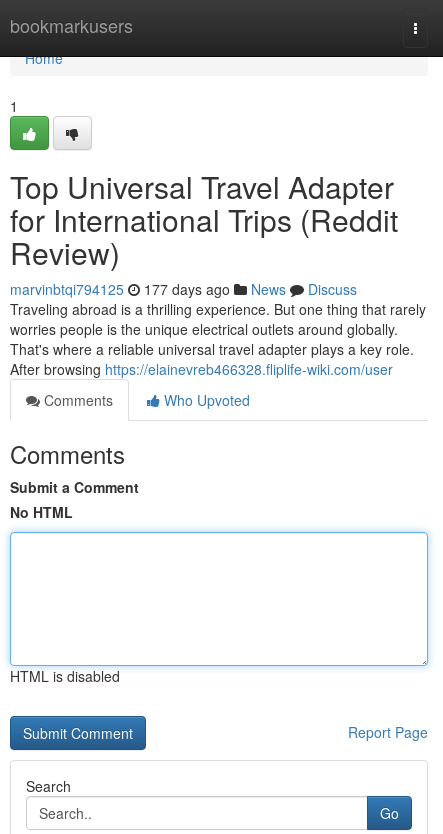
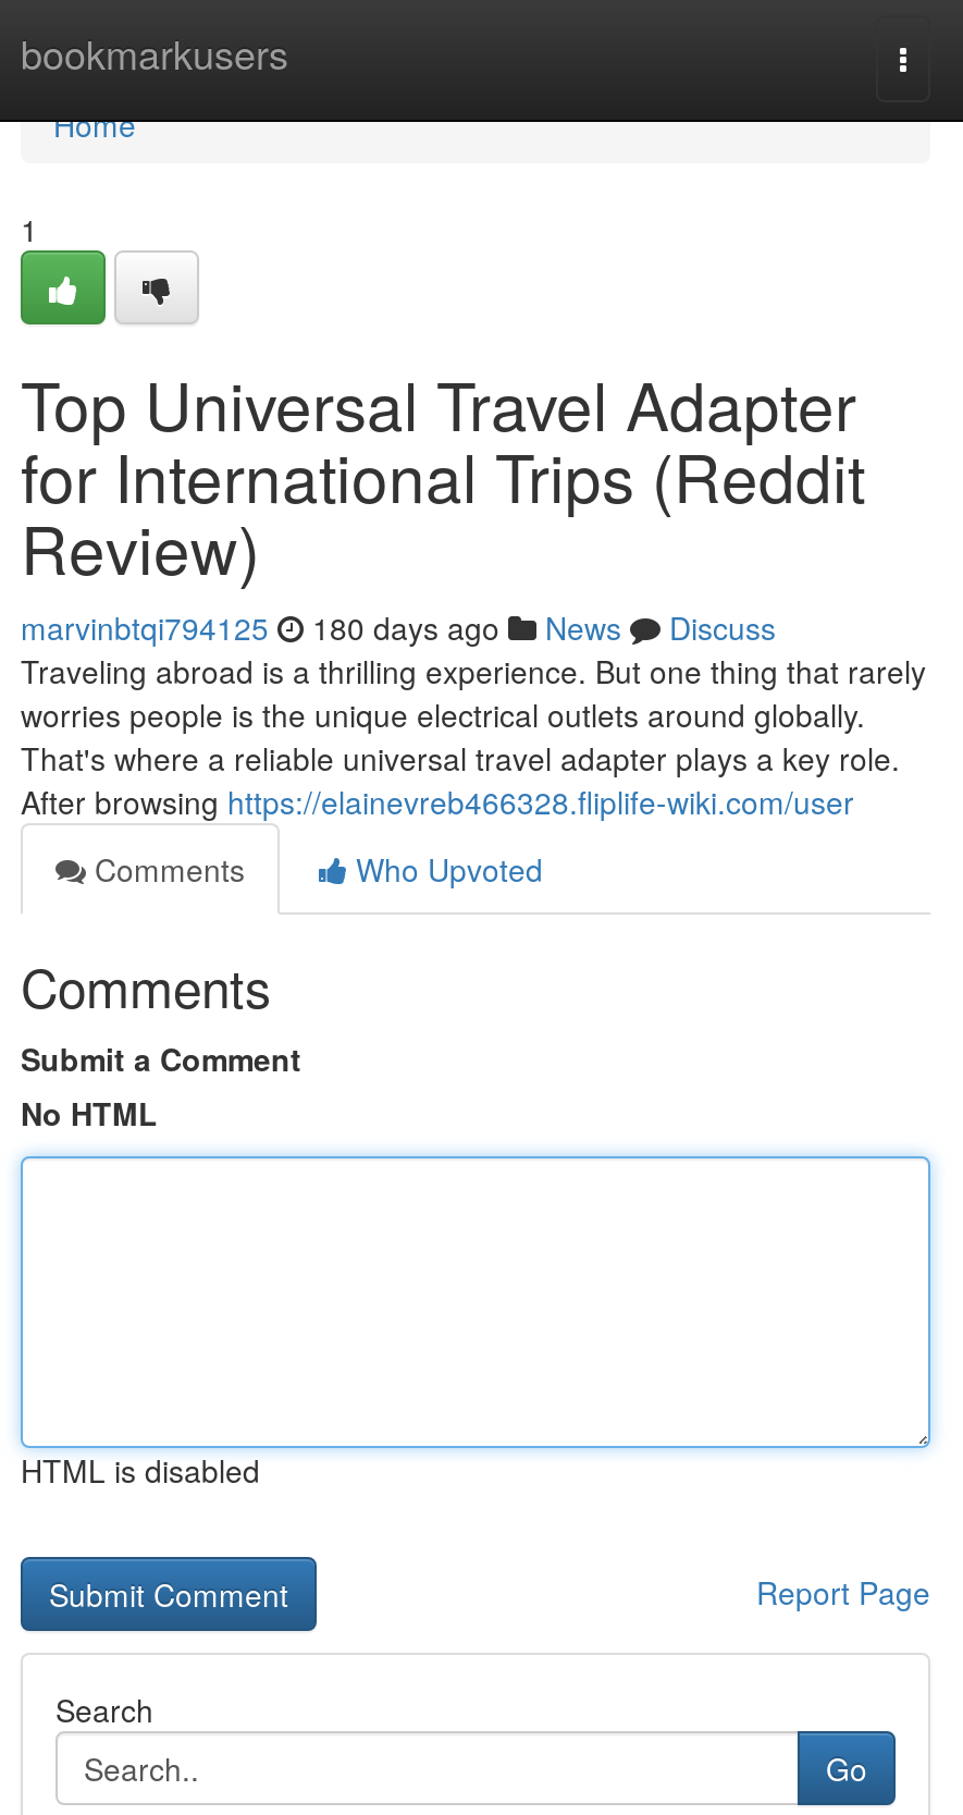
- marvinbtqi794125 177 days ago News Discuss
+ marvinbtqi794125 180 days ago News Discuss
